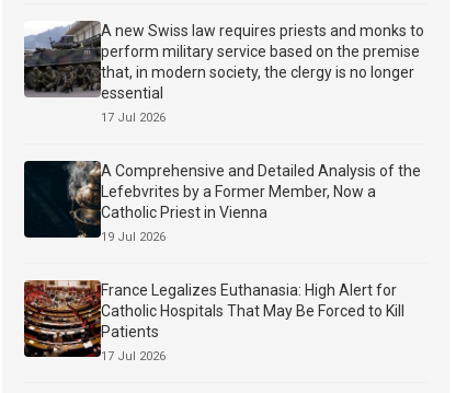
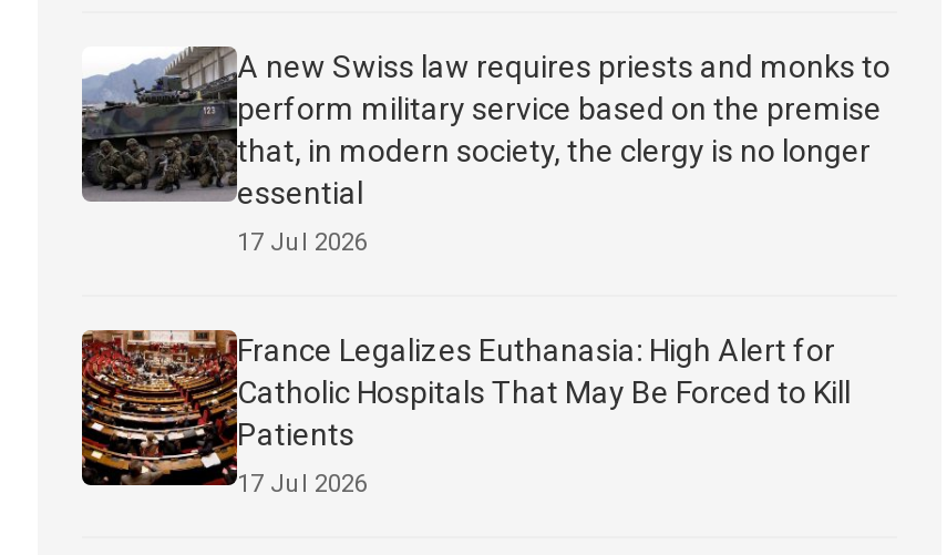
- [image]
- A Comprehensive and Detailed Analysis of the
- Lefebvrites by a Former Member, Now a
- Catholic Priest in Vienna
- 19 Jul 2026
